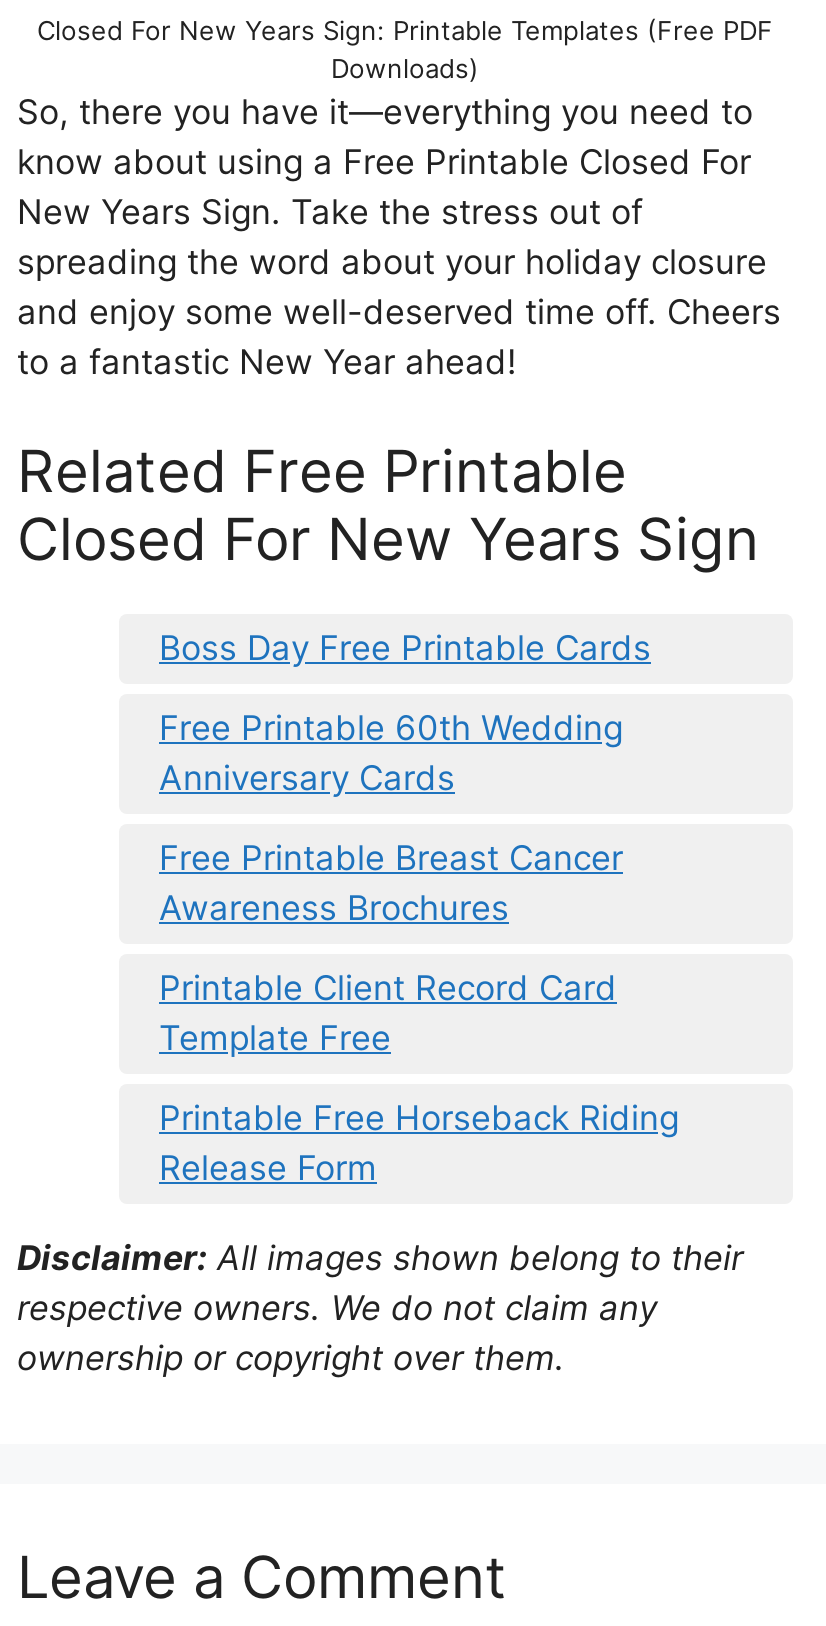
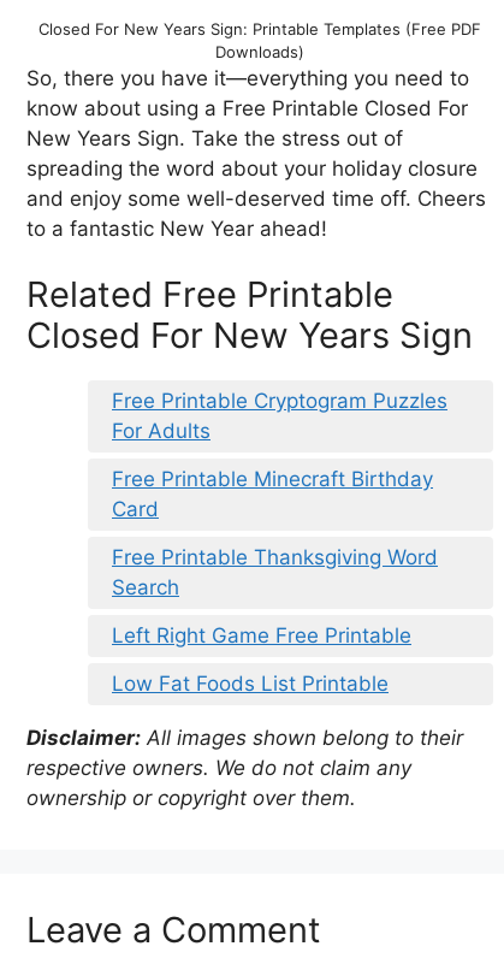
- Boss Day Free Printable Cards
+ Free Printable Cryptogram Puzzles
+ For Adults

- Free Printable 60th Wedding
- Anniversary Cards
+ Free Printable Minecraft Birthday
+ Card

- Free Printable Breast Cancer
- Awareness Brochures
+ Free Printable Thanksgiving Word
+ Search

- Printable Client Record Card
- Template Free
+ Left Right Game Free Printable

- Printable Free Horseback Riding
- Release Form
+ Low Fat Foods List Printable
